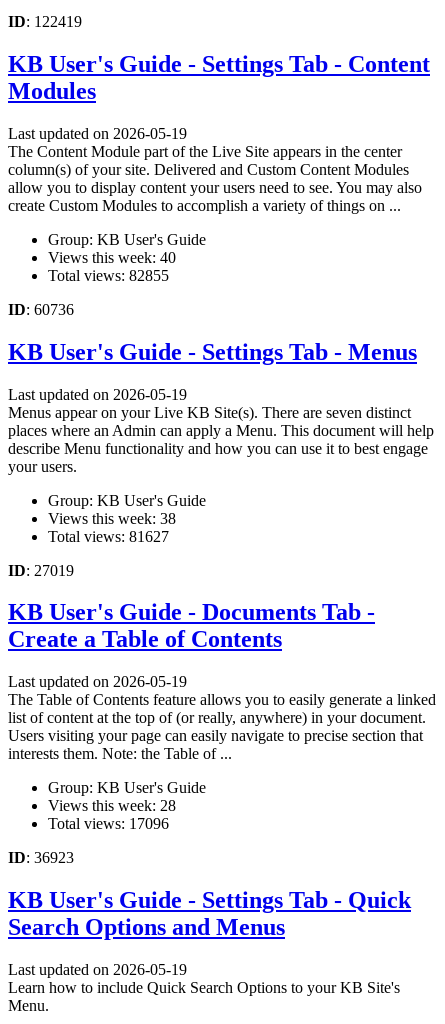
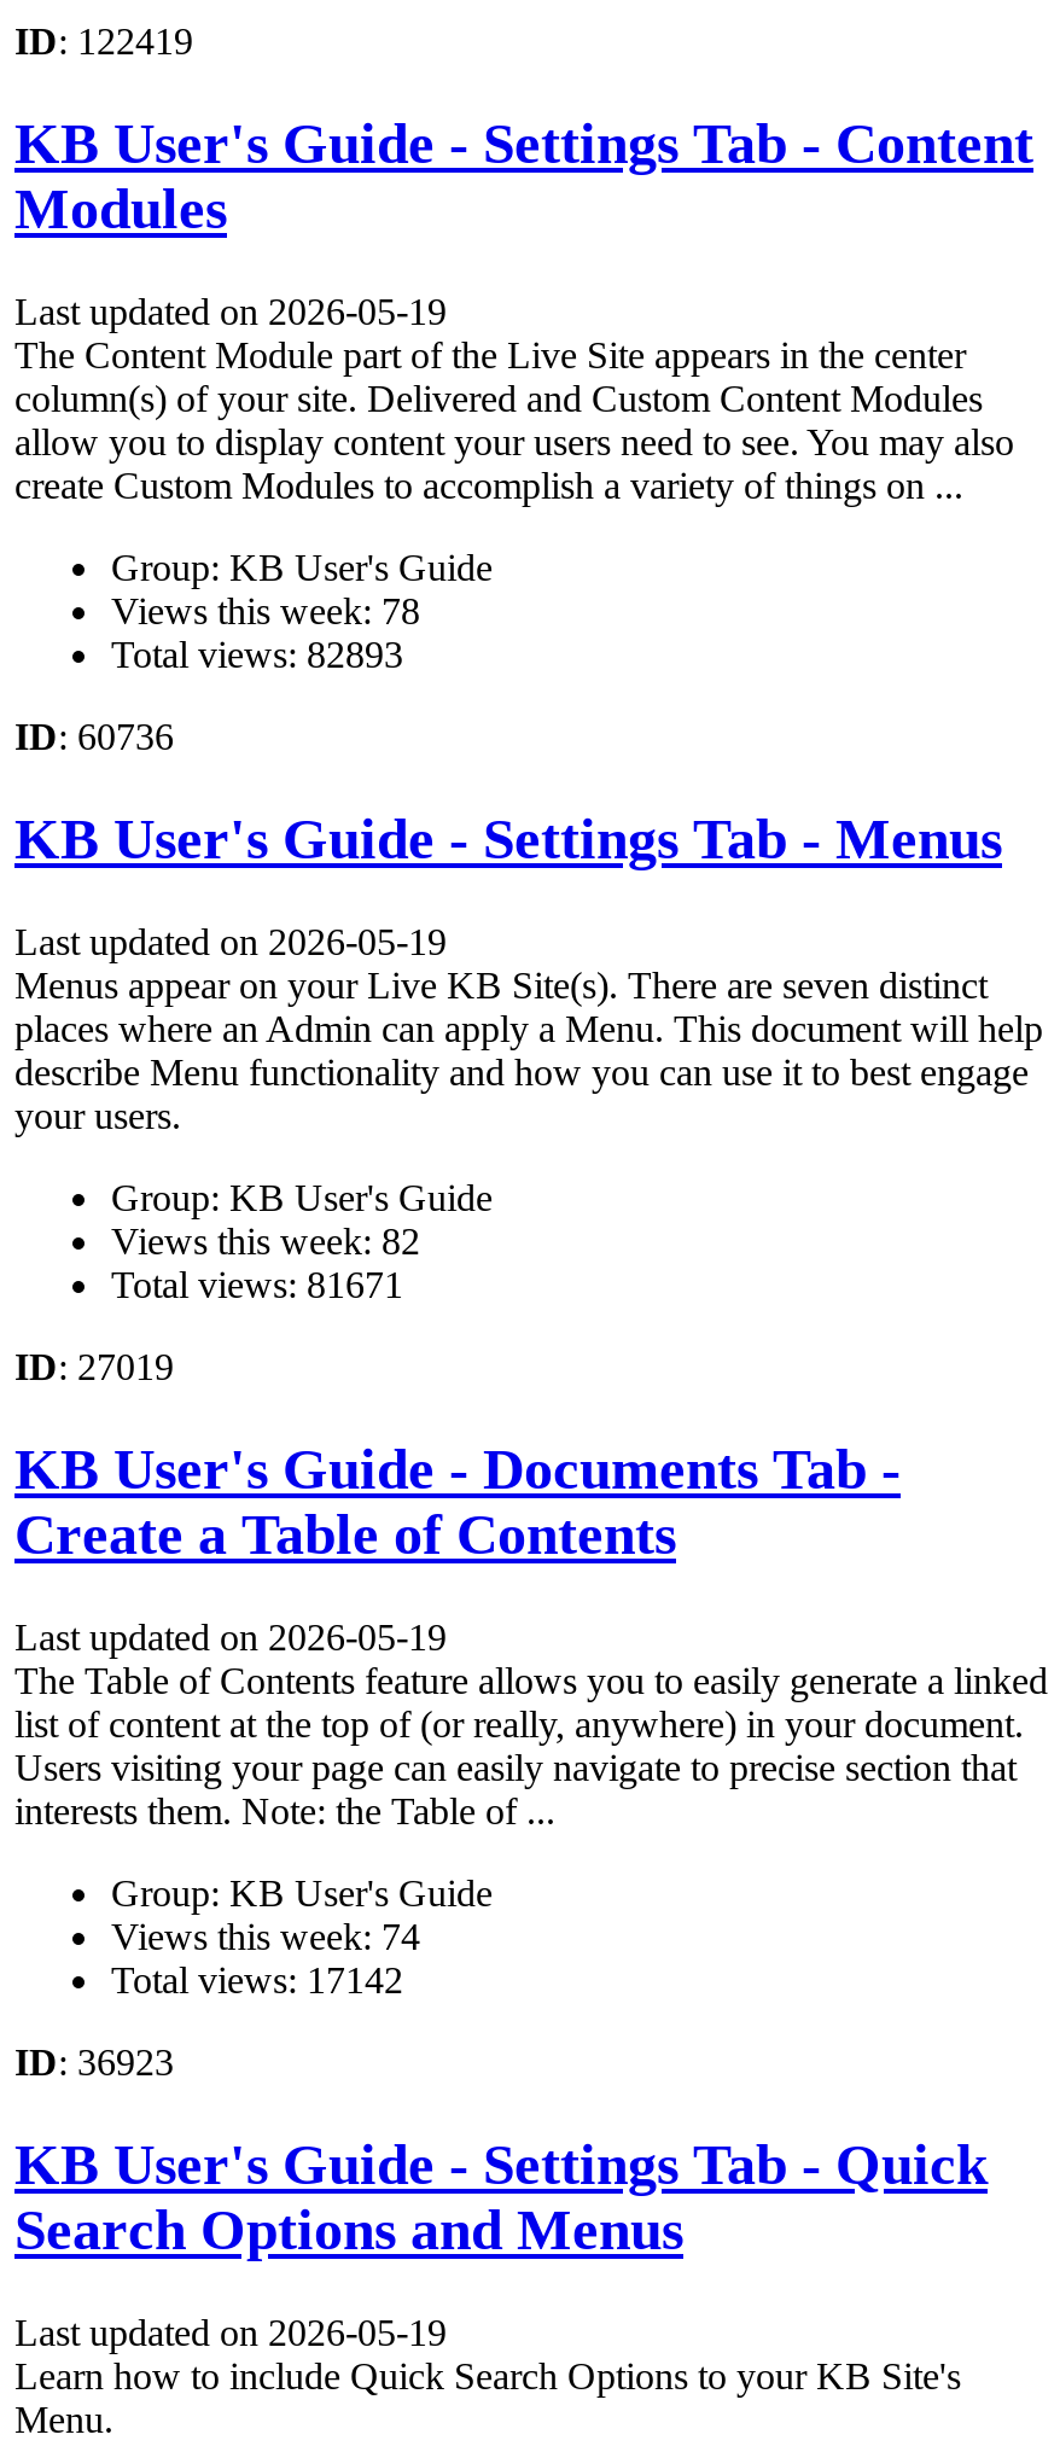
- Views this week: 40
+ Views this week: 78

- Total views: 82855
+ Total views: 82893

- Views this week: 38
+ Views this week: 82

- Total views: 81627
+ Total views: 81671

- Views this week: 28
+ Views this week: 74

- Total views: 17096
+ Total views: 17142
